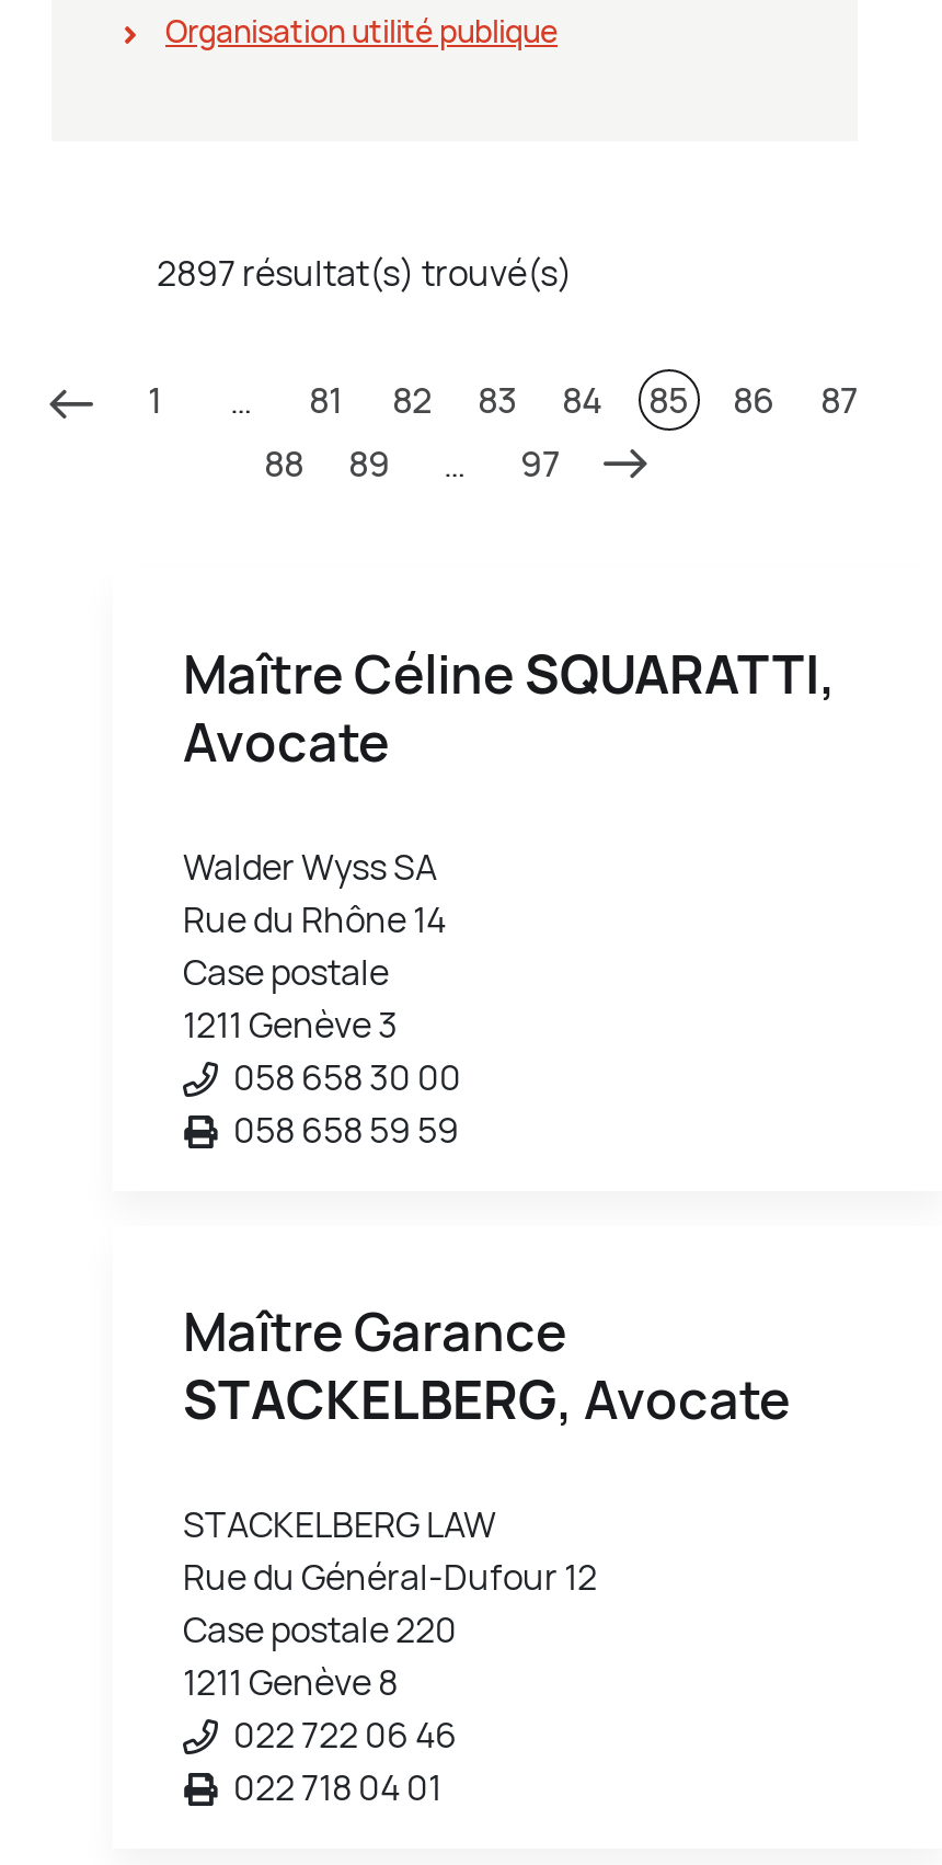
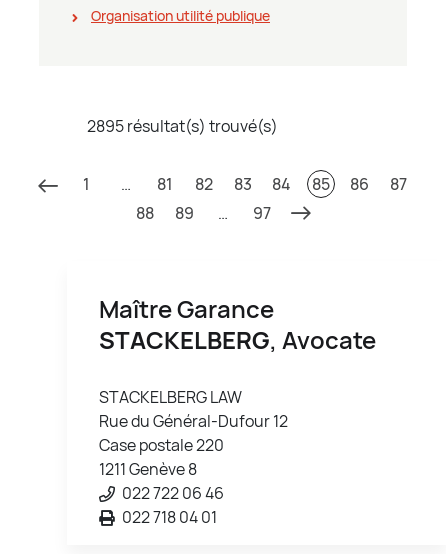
- 2897 résultat(s) trouvé(s)
+ 2895 résultat(s) trouvé(s)

- Maître Céline SQUARATTI,
- Avocate
- Walder Wyss SA
- Rue du Rhône 14
- Case postale
- 1211 Genève 3
- 058 658 30 00
- 058 658 59 59
